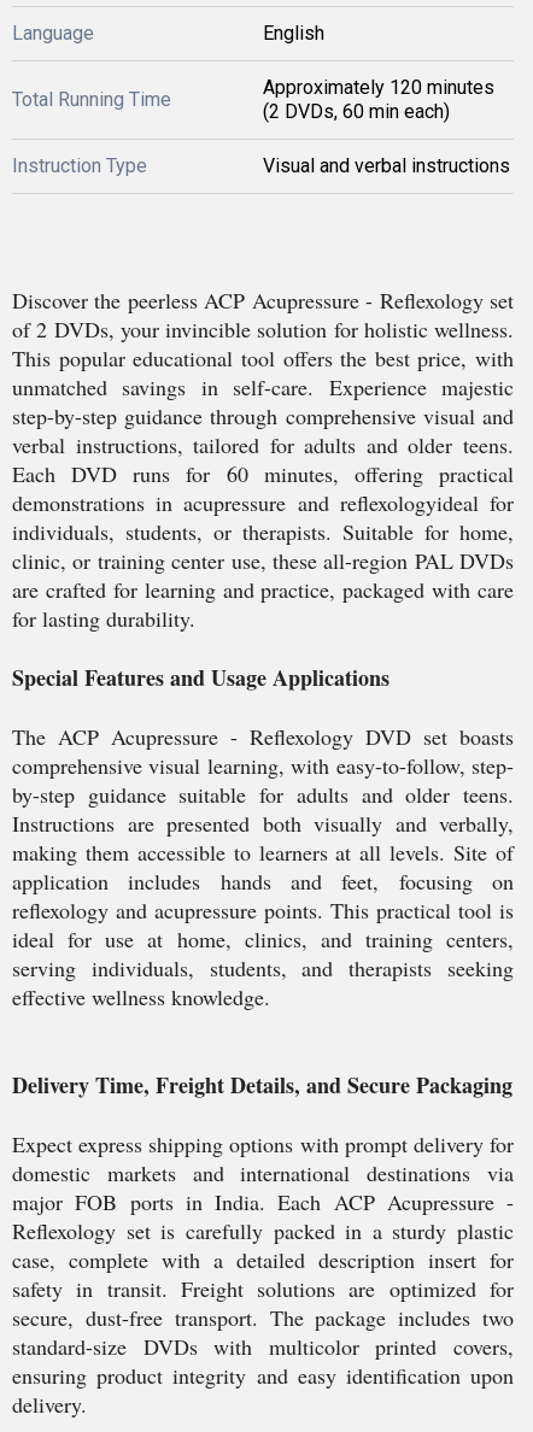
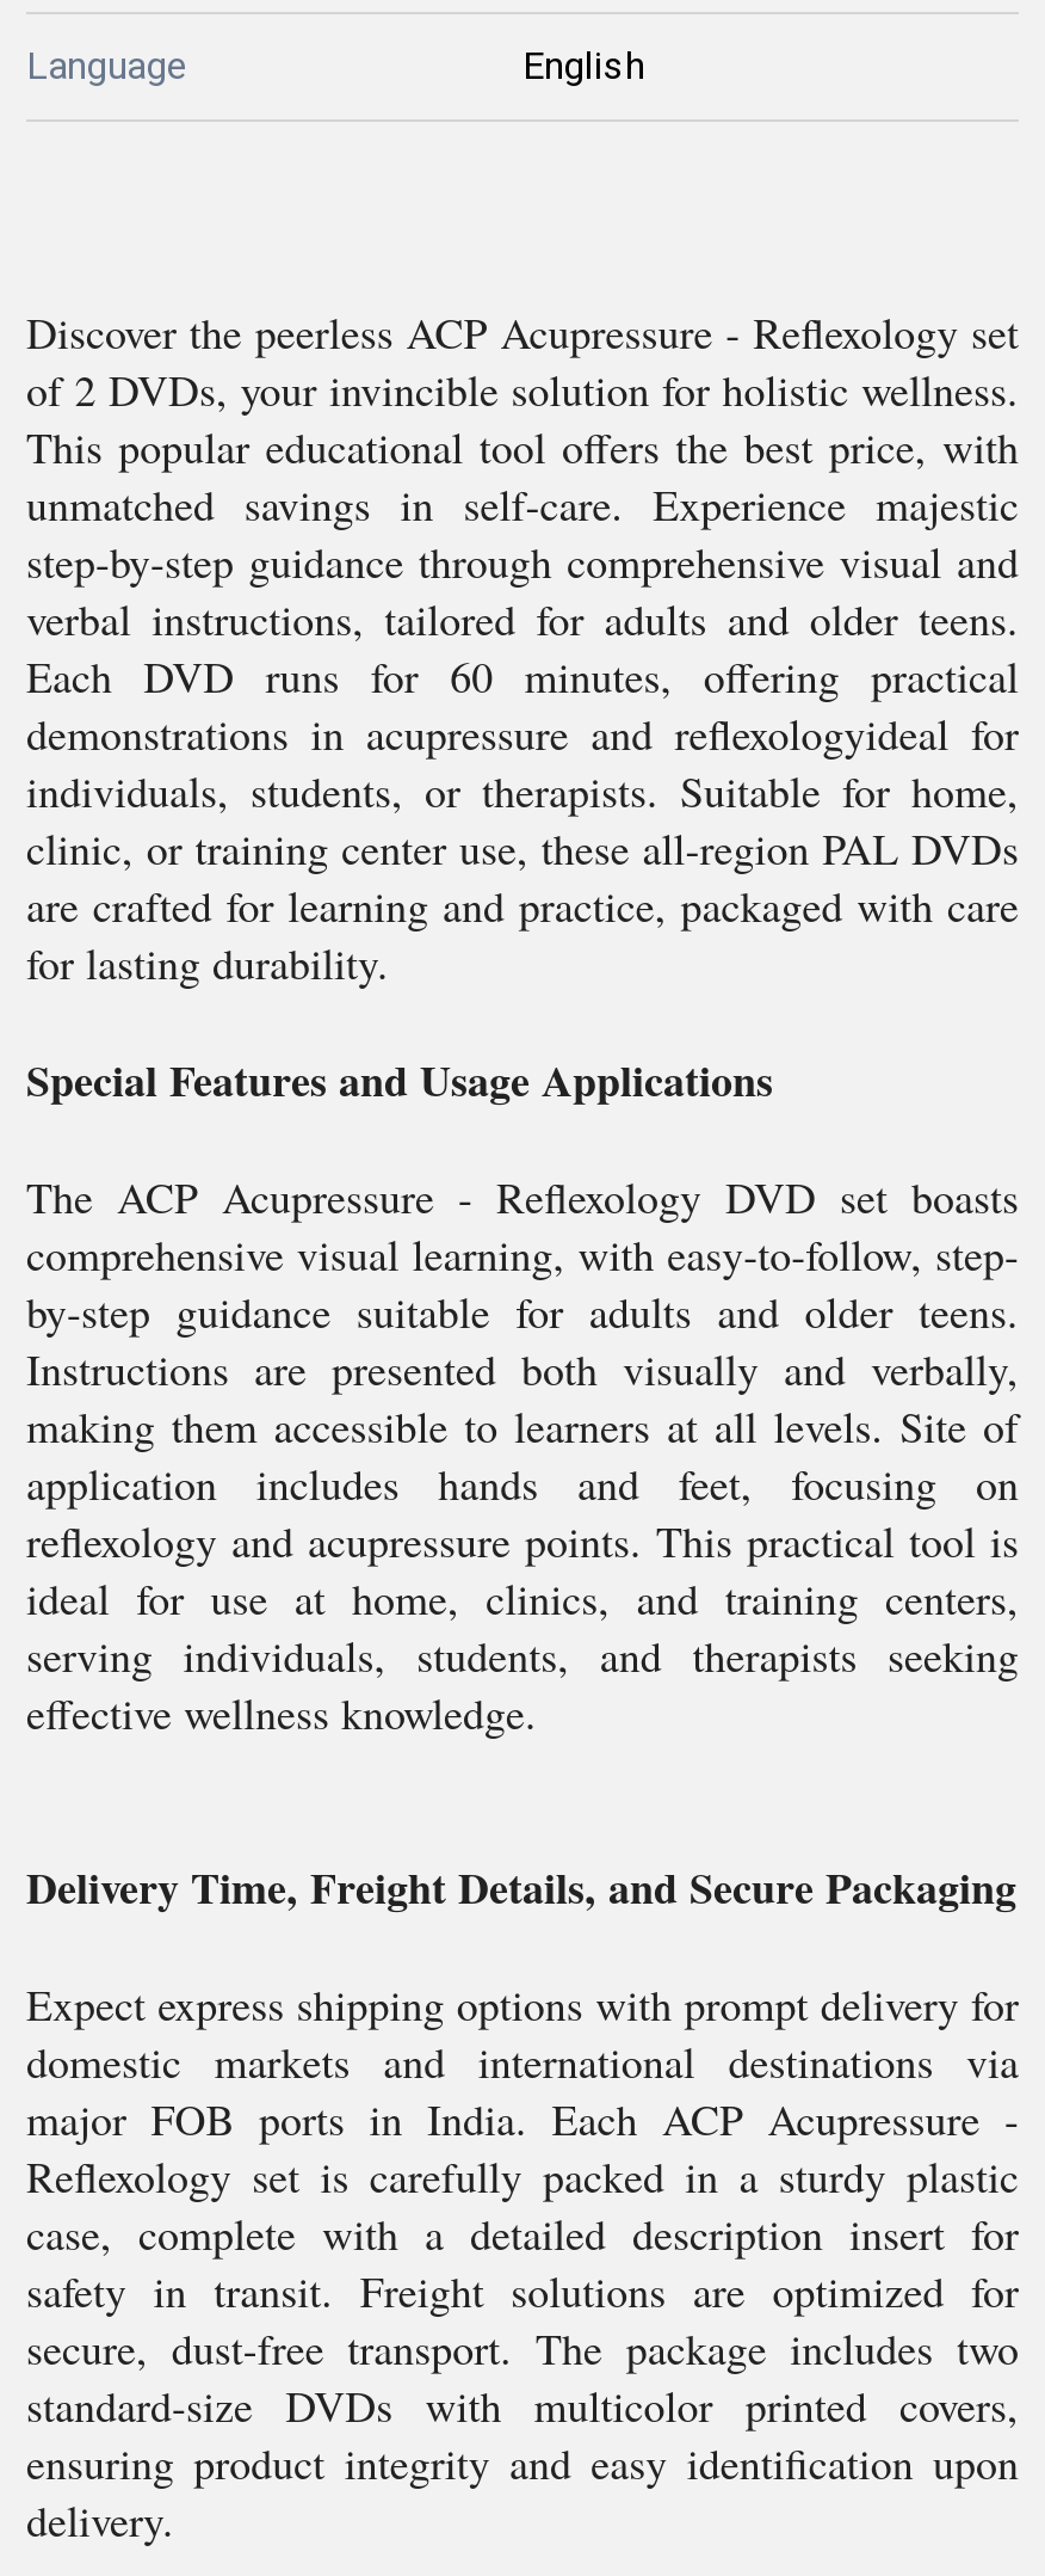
- Approximately 120 minutes
- (2 DVDs, 60 min each)
- Instruction Type
- Visual and verbal instructions

- Total Running Time
